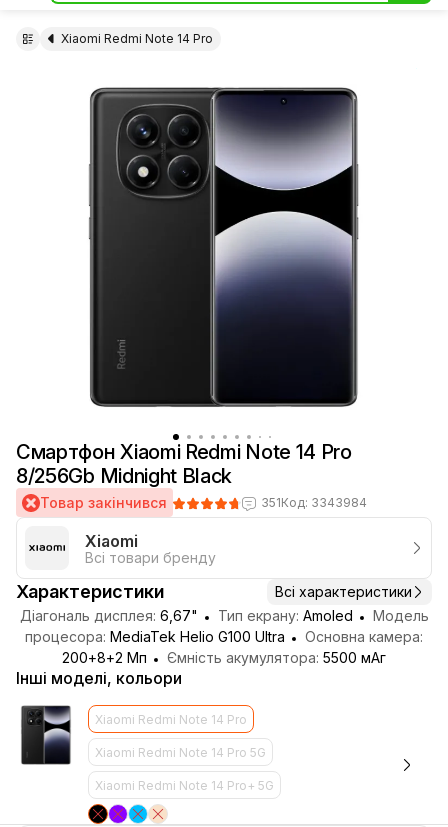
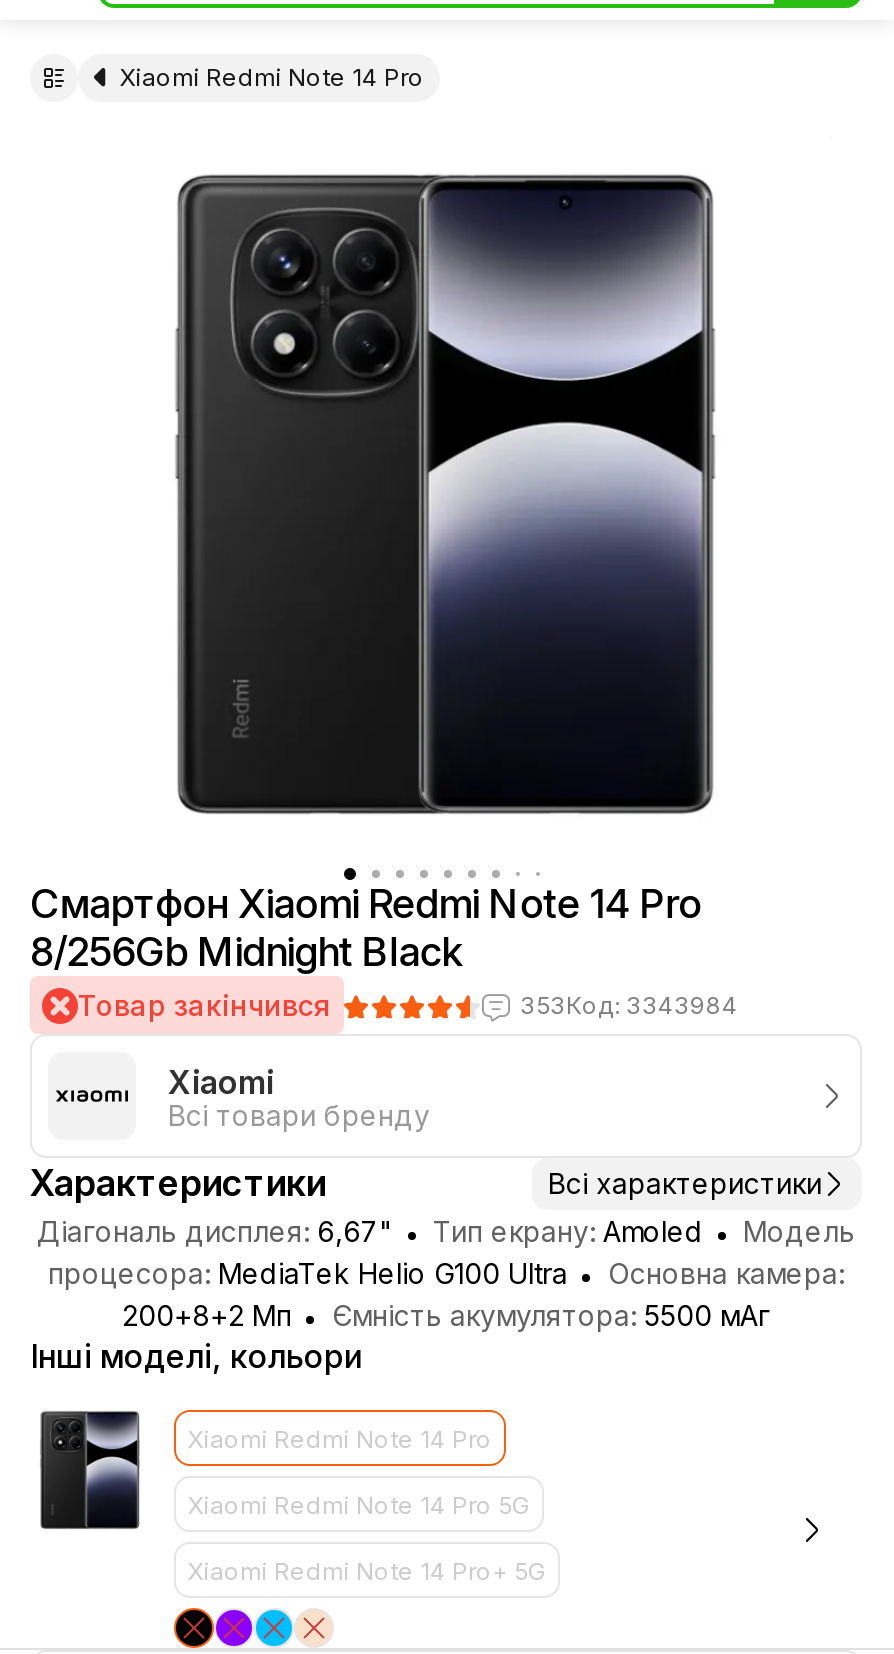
- 351Код: 3343984
+ 353Код: 3343984
